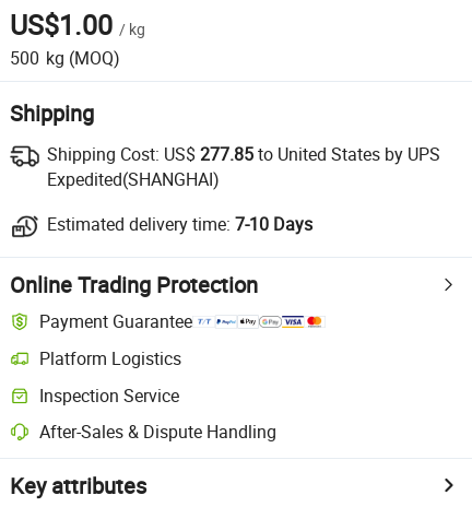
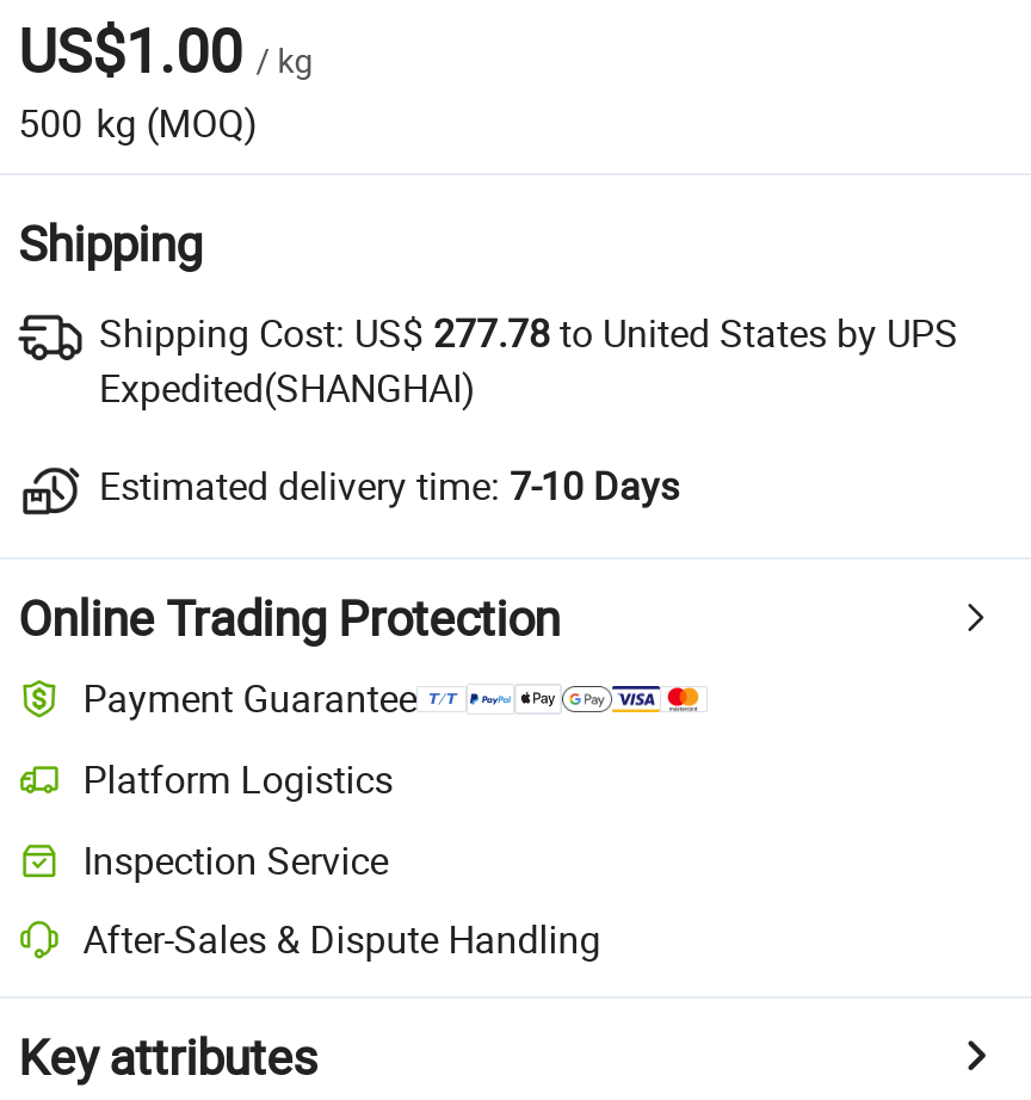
- Shipping Cost: US$277.85 to United States by UPS
+ Shipping Cost: US$277.78 to United States by UPS
